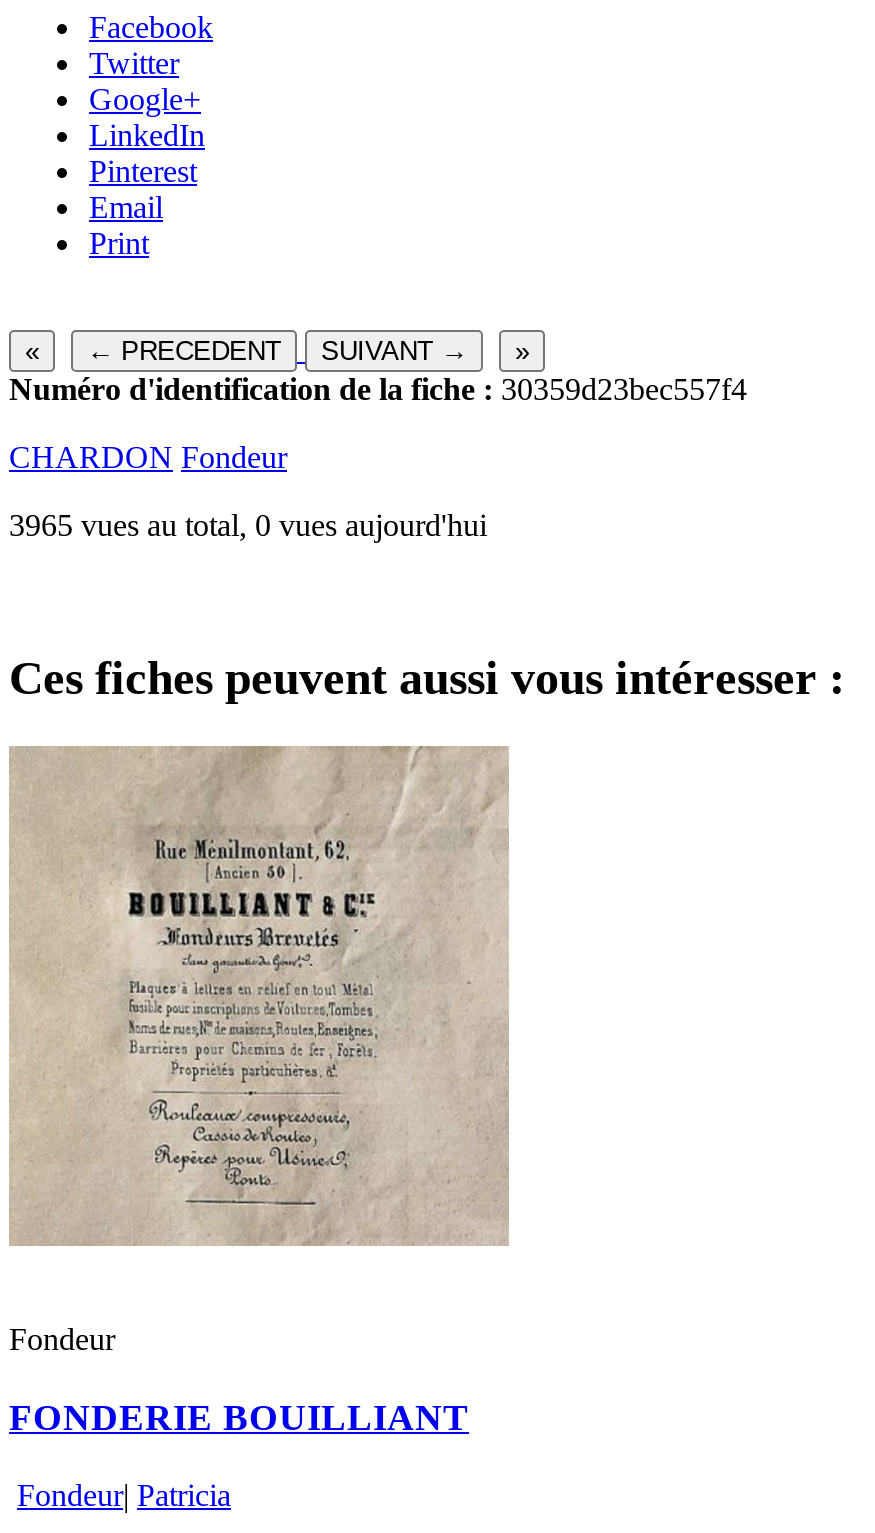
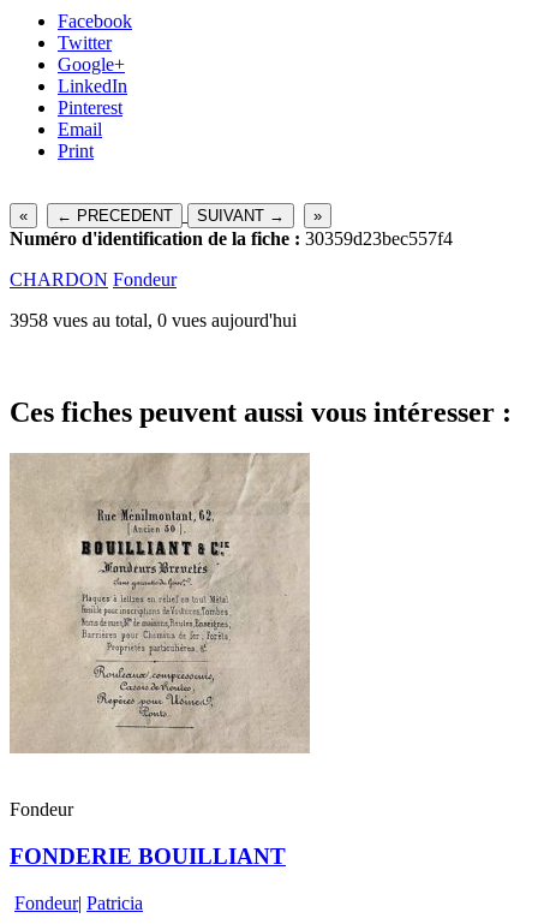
- 3965 vues au total, 0 vues aujourd'hui
+ 3958 vues au total, 0 vues aujourd'hui
